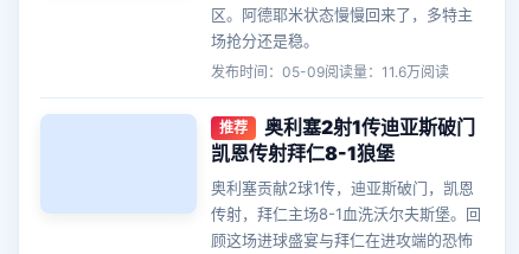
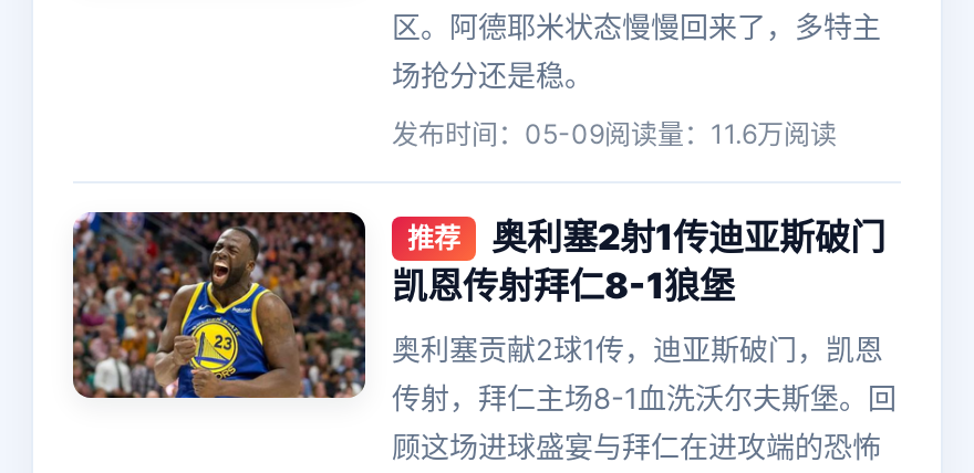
+ [image]
